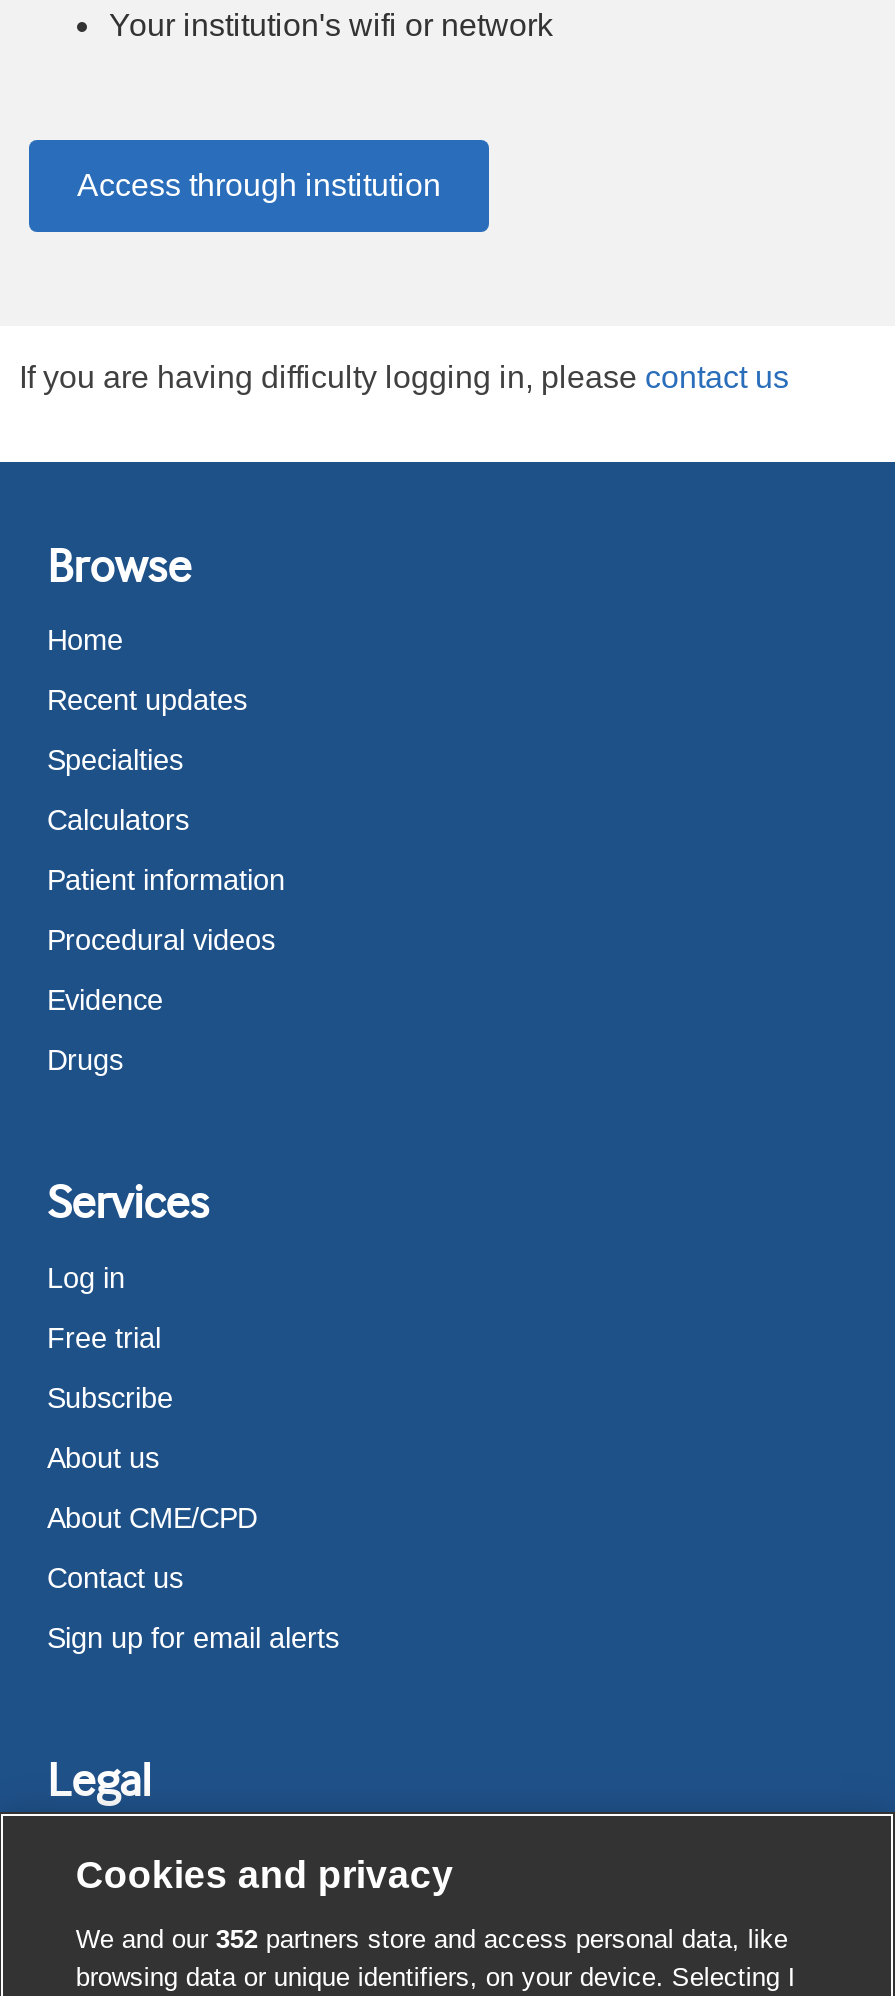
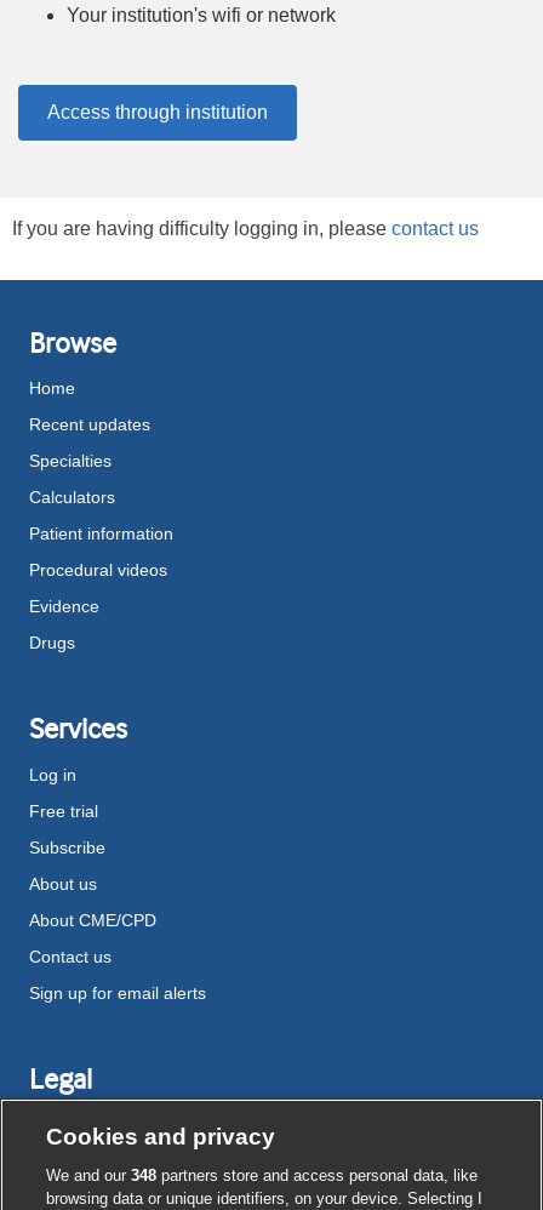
- We and our 352 partners store and access personal data, like
+ We and our 348 partners store and access personal data, like
